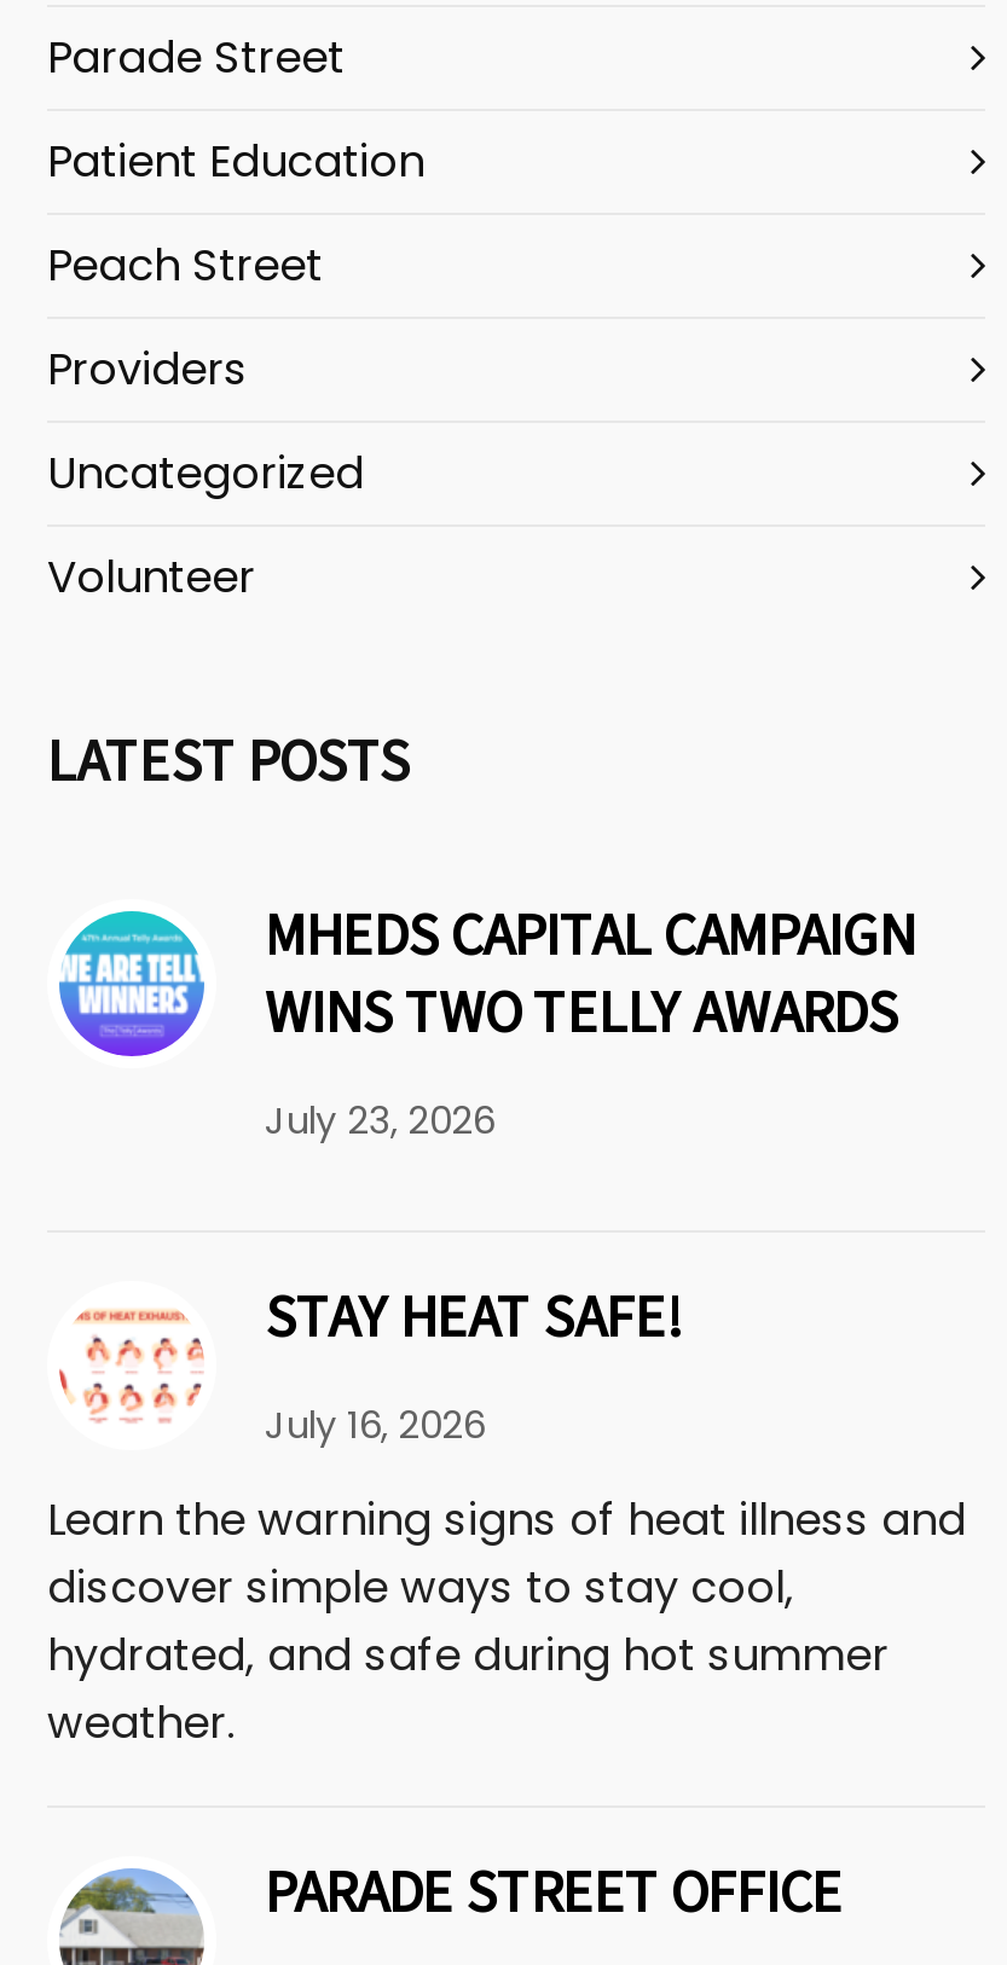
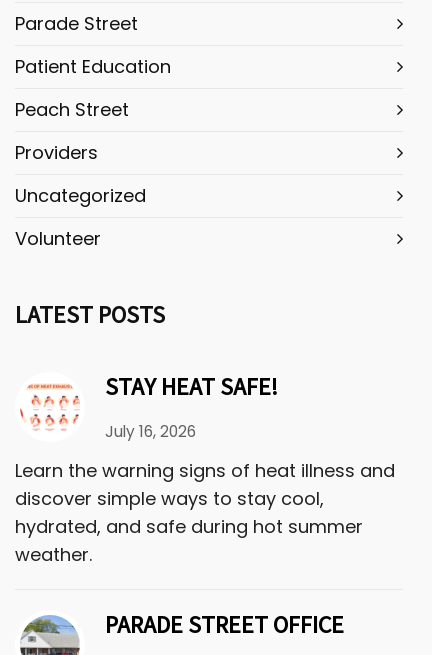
- [image]
- MHEDS CAPITAL CAMPAIGN
- WINS TWO TELLY AWARDS
- July 23, 2026
